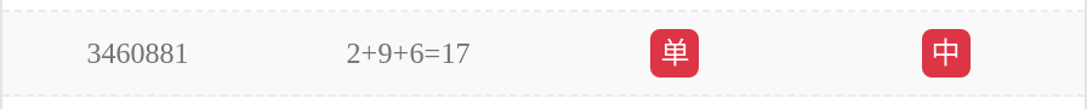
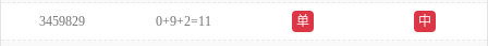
- 3460881
+ 3459829

- 2+9+6=17
+ 0+9+2=11
